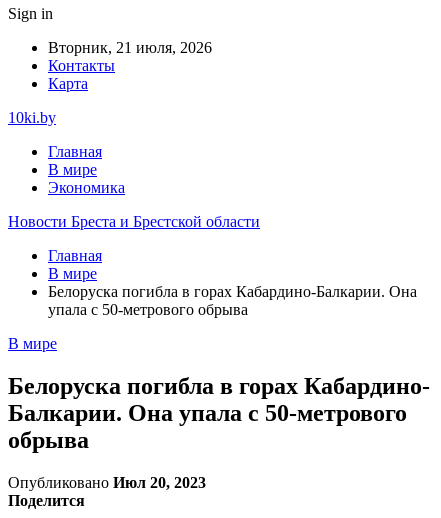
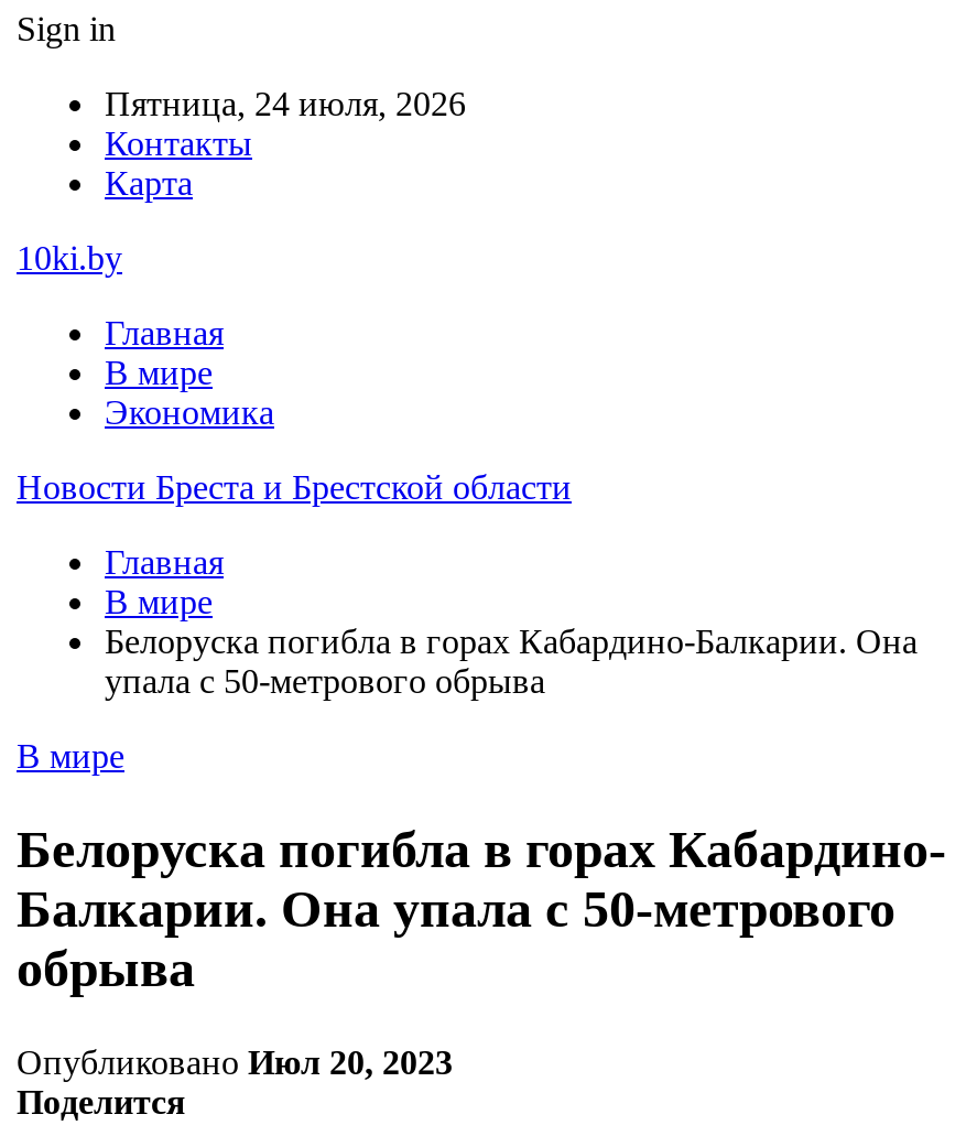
- Вторник, 21 июля, 2026
+ Пятница, 24 июля, 2026
